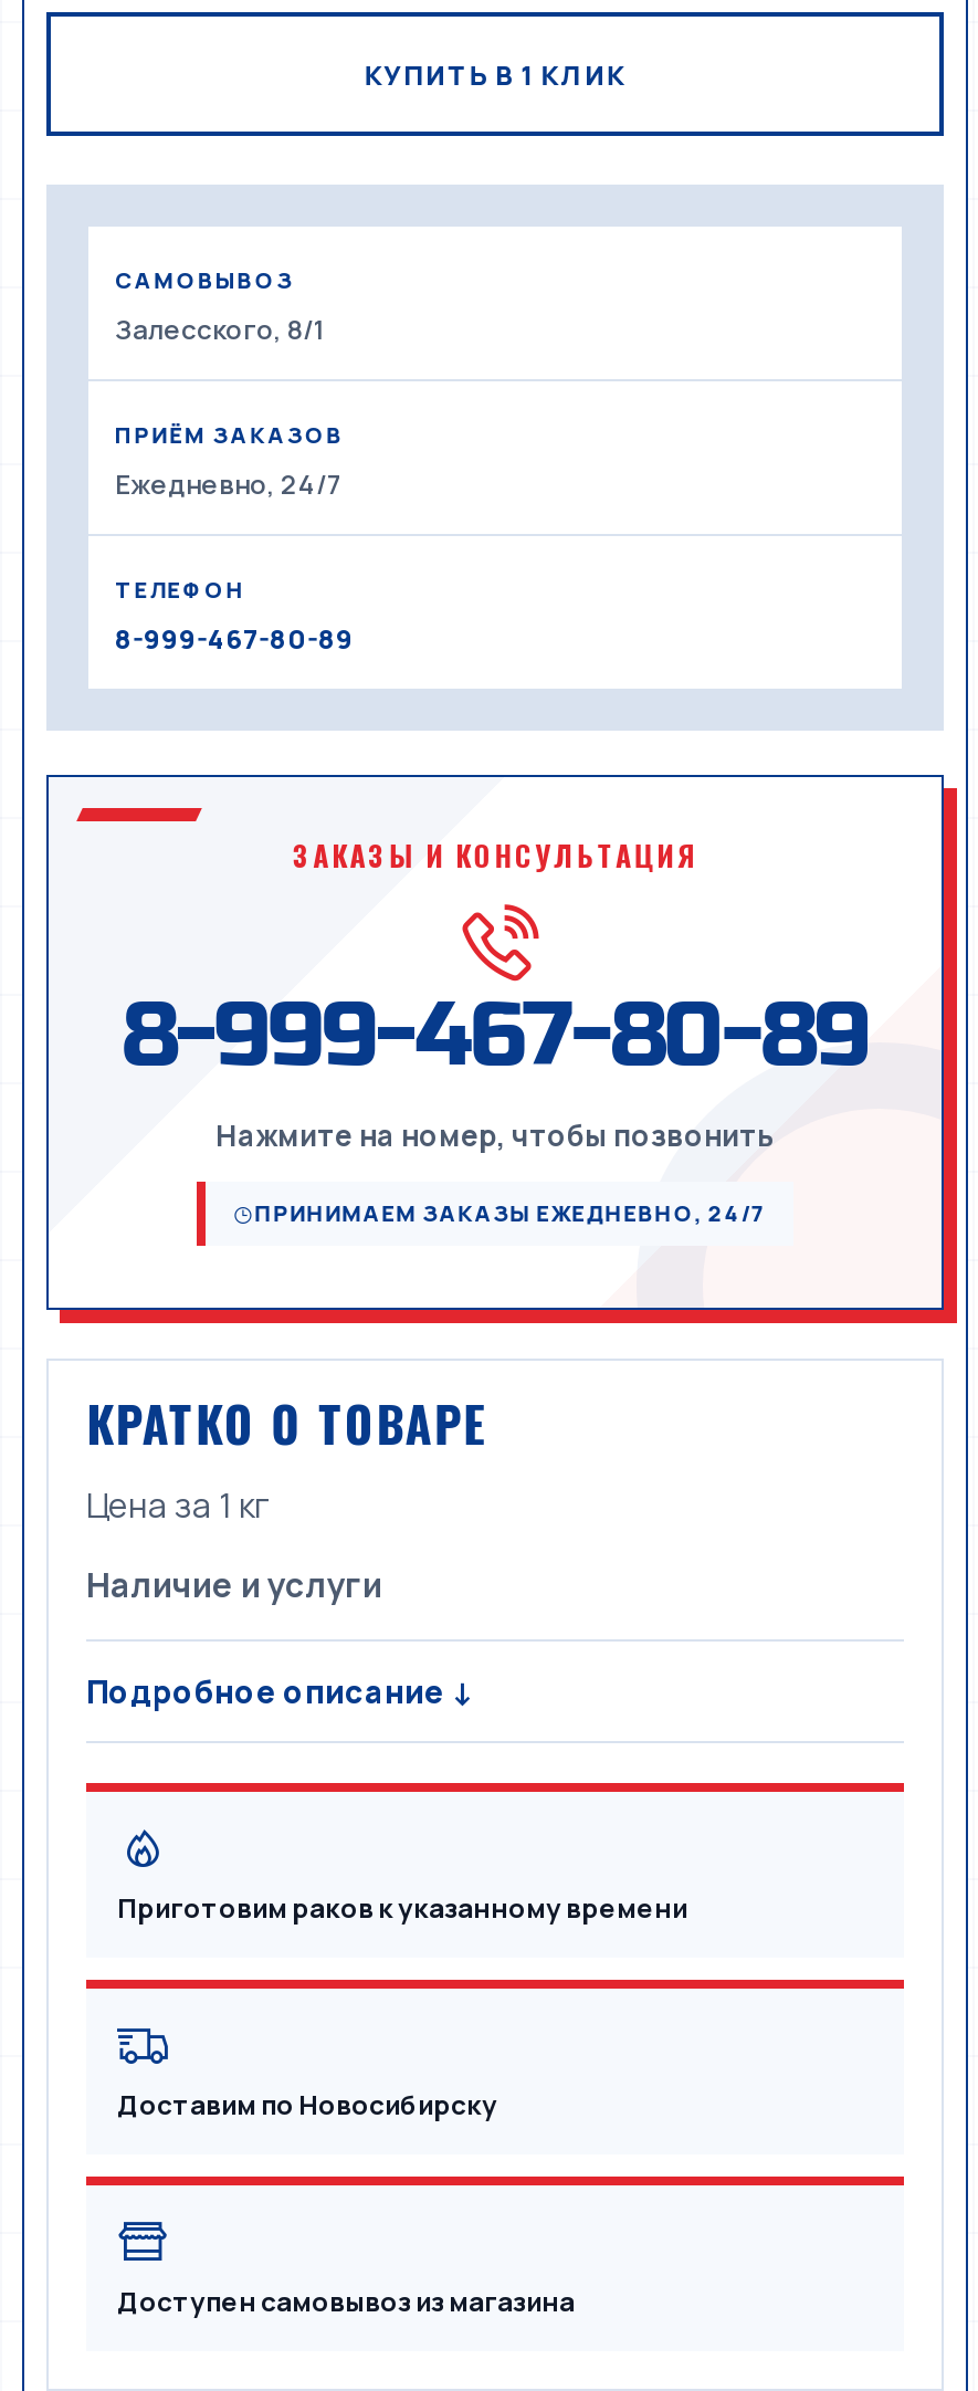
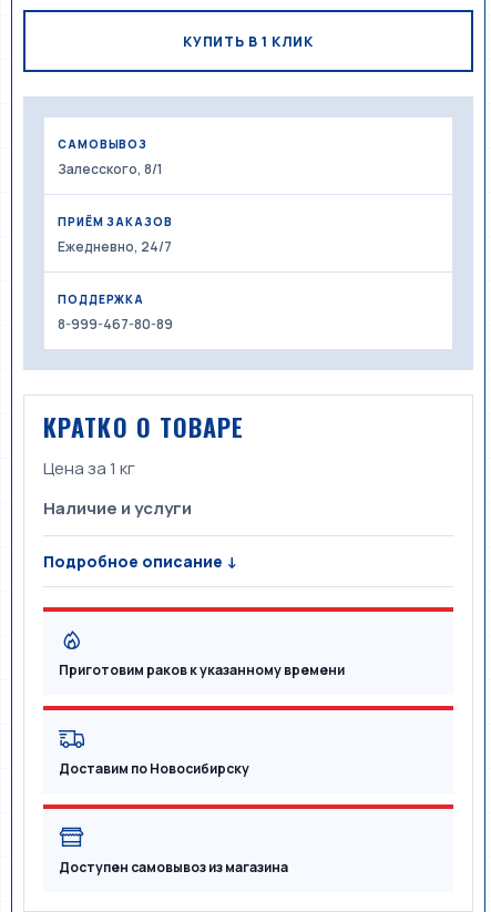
- ТЕЛЕФОН
+ ПОДДЕРЖКА

- [image]
- ЗАКАЗЫ И КОНСУЛЬТАЦИЯ
- 8-999-467-80-89
- Нажмите на номер, чтобы позвонить
- ПРИНИМАЕМ ЗАКАЗЫ ЕЖЕДНЕВНО, 24/7
